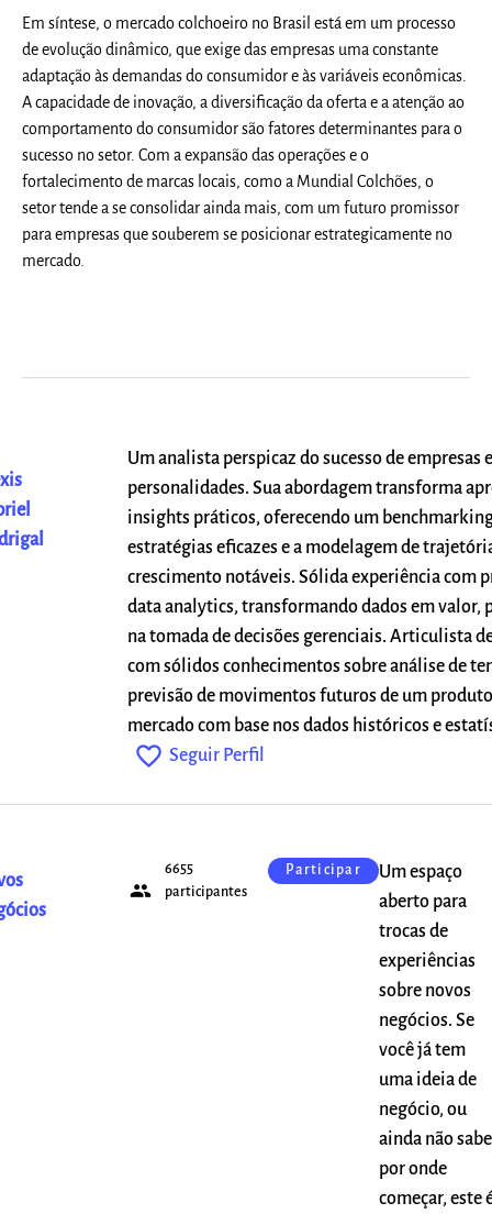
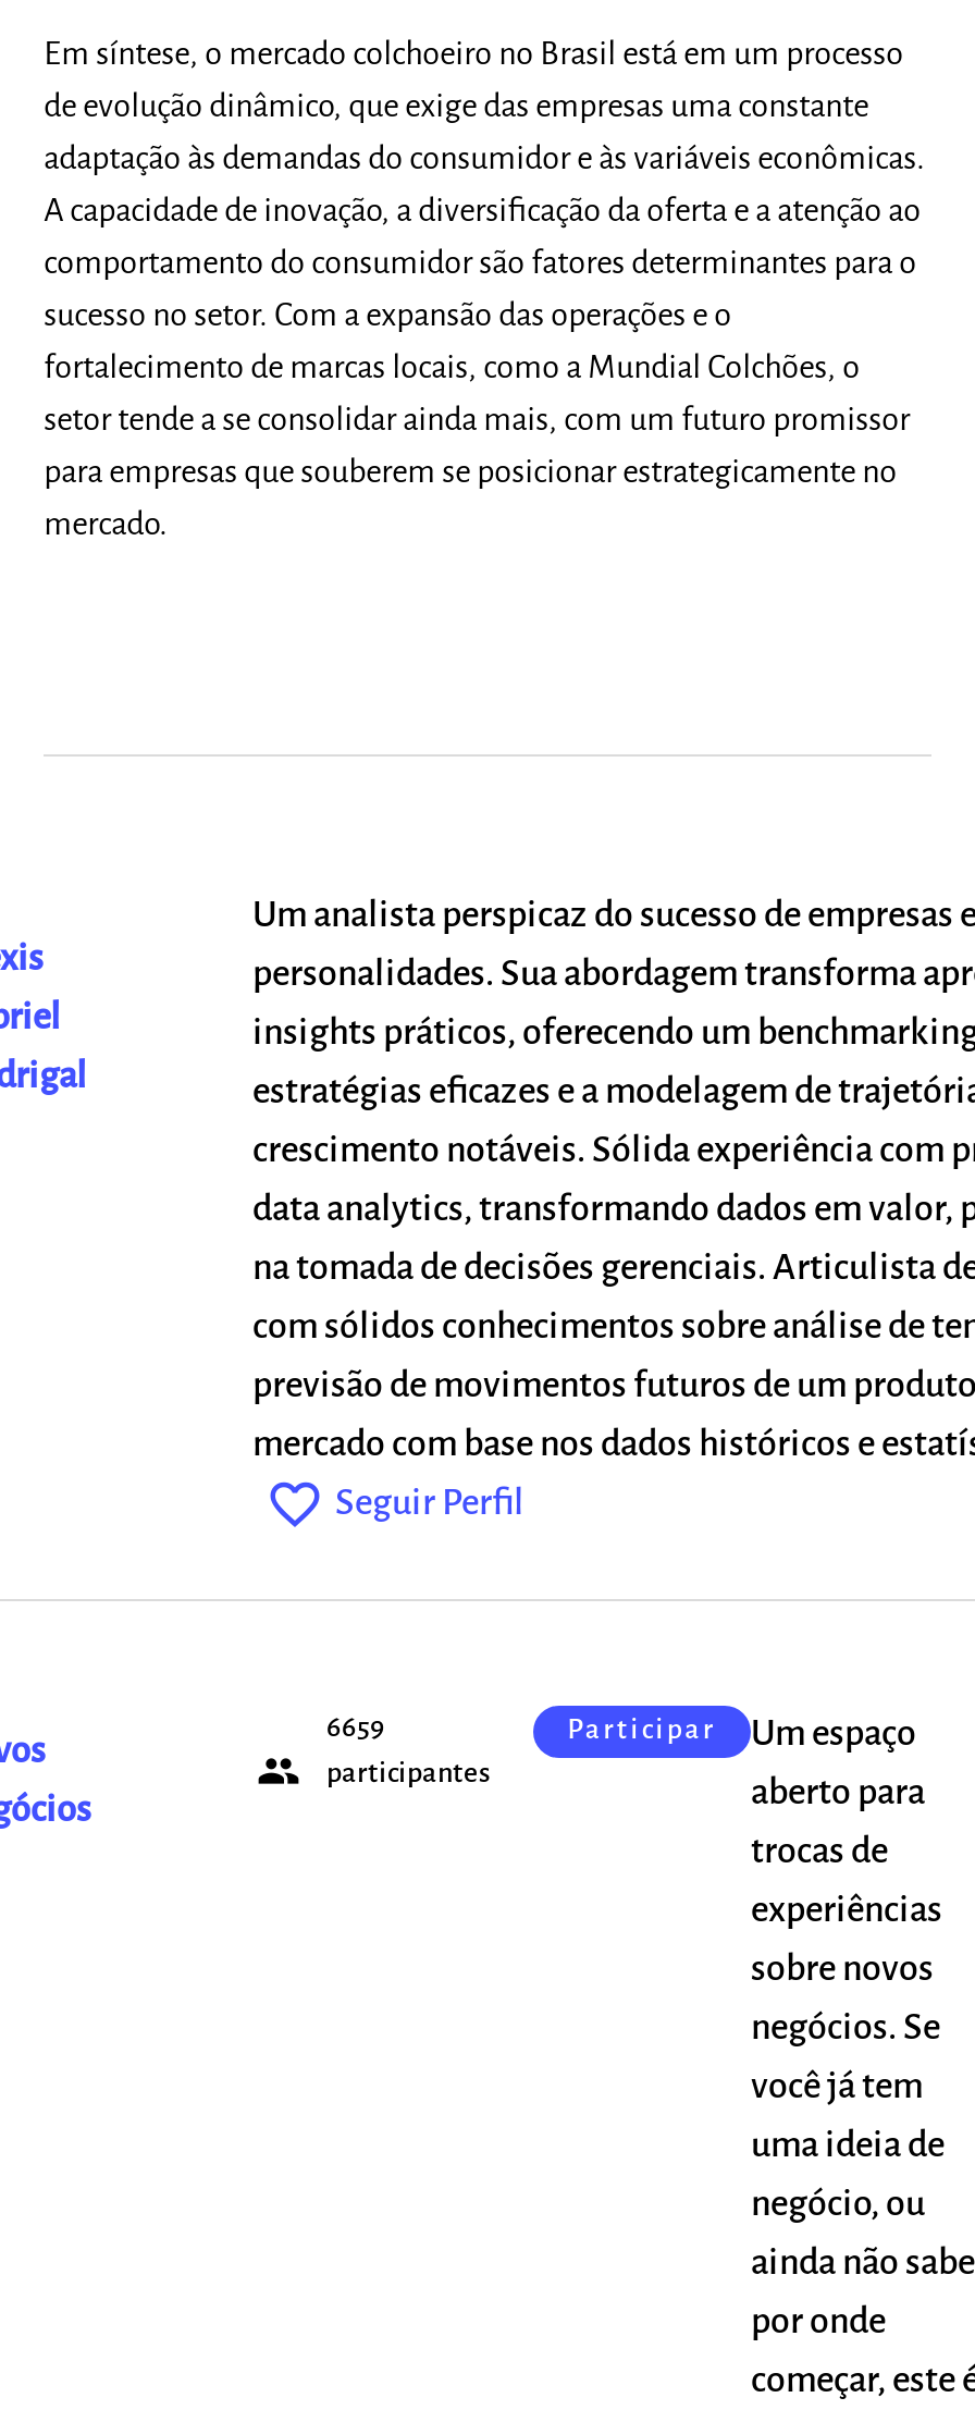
- 6655
+ 6659
